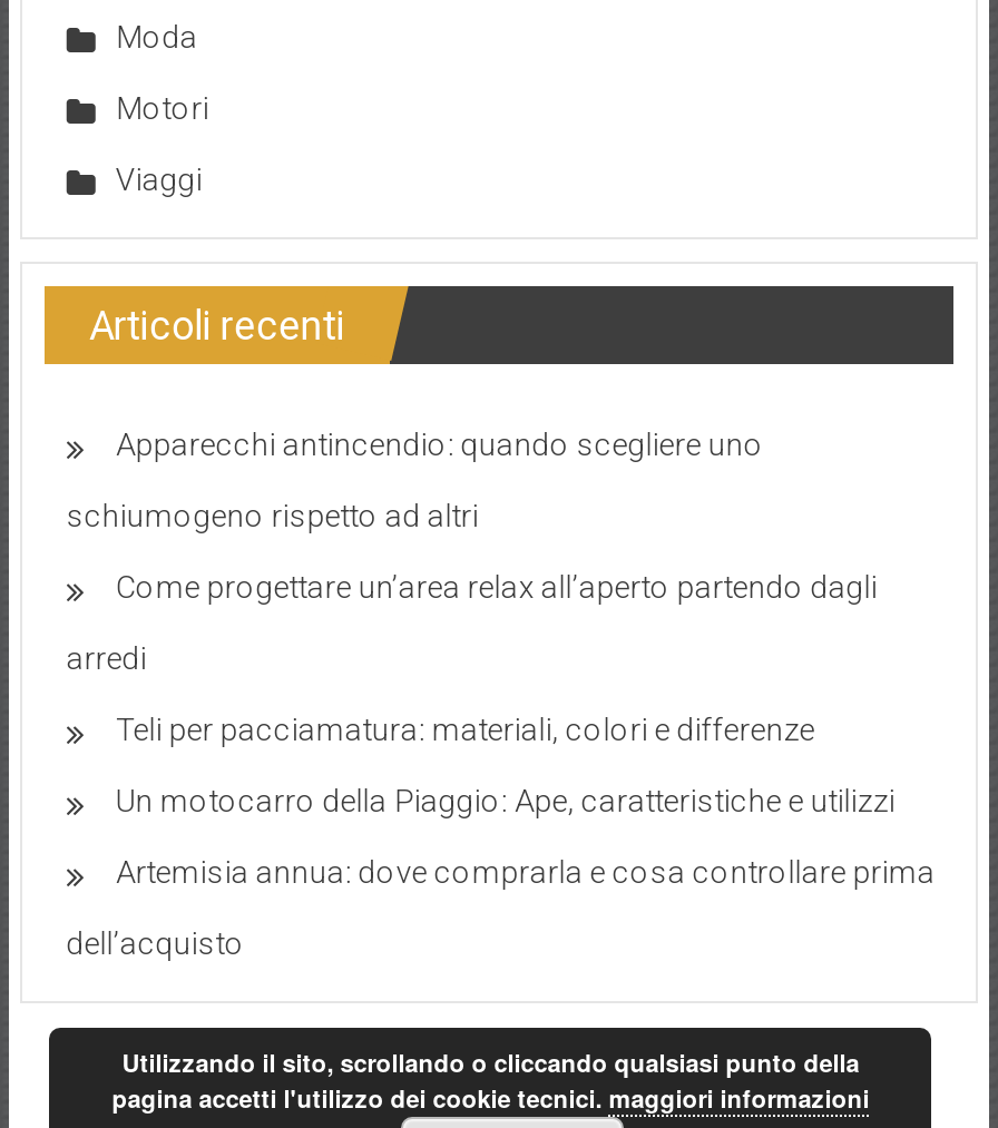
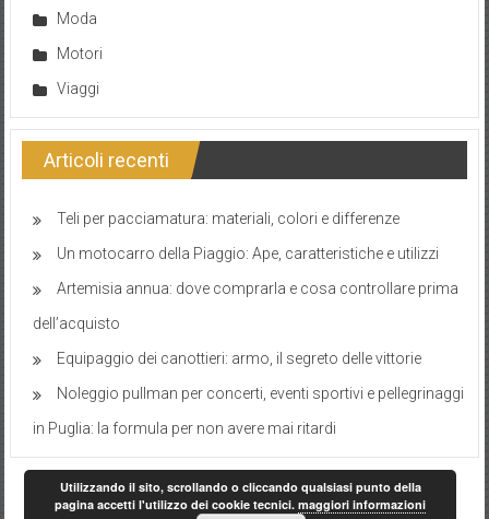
- Apparecchi antincendio: quando scegliere uno
- schiumogeno rispetto ad altri
- Come progettare un’area relax all’aperto partendo dagli
- arredi

moved up: Teli per pacciamatura: materiali, colori e differenze | Un motocarro della Piaggio: Ape, caratteristiche e utilizzi | Artemisia annua: dove comprarla e cosa controllare prima | dell’acquisto

+ Equipaggio dei canottieri: armo, il segreto delle vittorie
+ Noleggio pullman per concerti, eventi sportivi e pellegrinaggi
+ in Puglia: la formula per non avere mai ritardi
